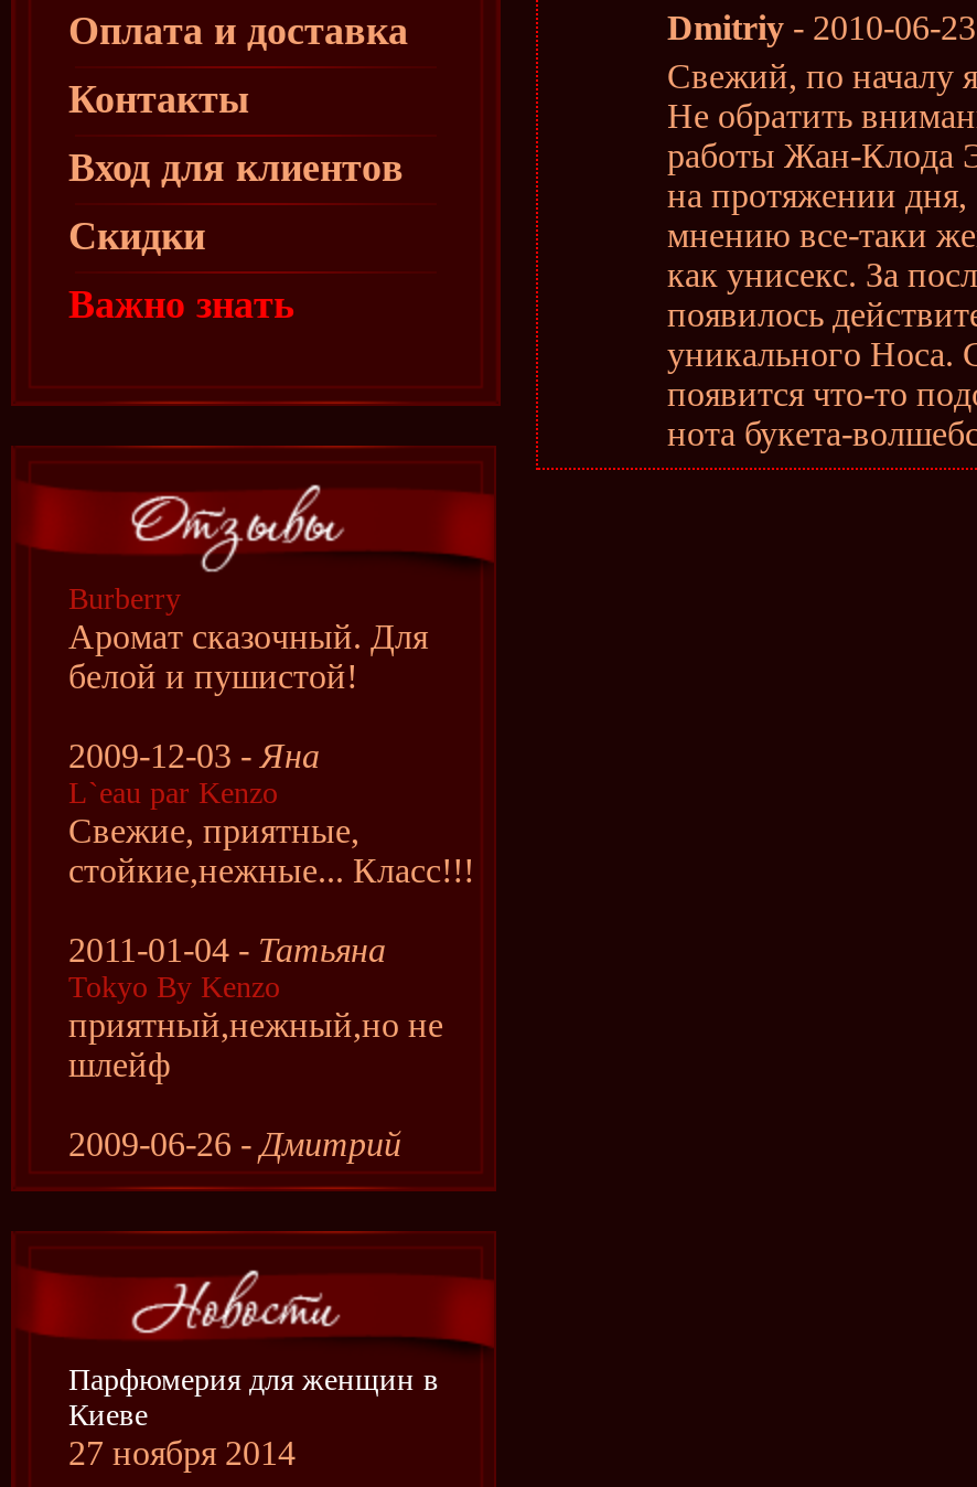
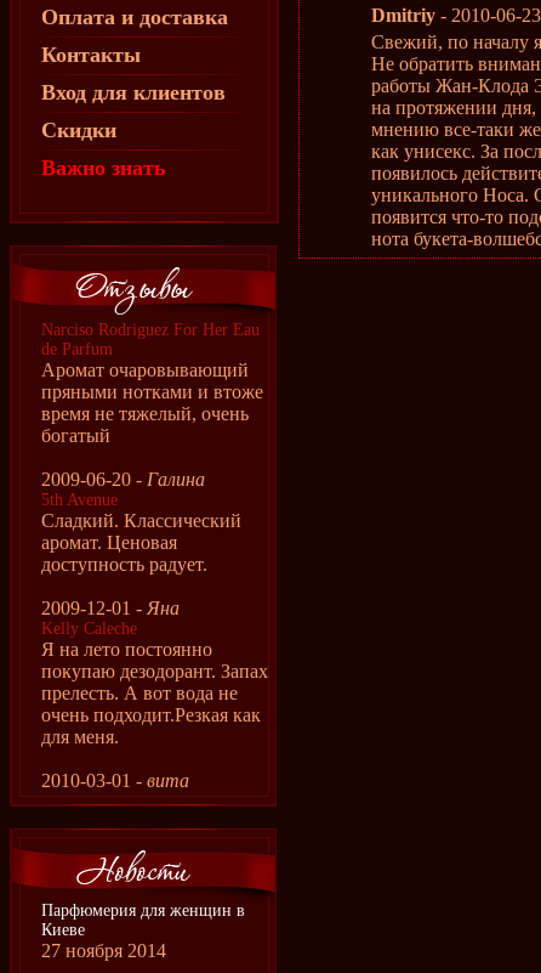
- Burberry
- Аромат сказочный. Для
- белой и пушистой!
+ Narciso Rodriguez For Her Eau
+ de Parfum
+ Аромат очаровывающий
+ пряными нотками и втоже
+ время не тяжелый, очень
+ богатый

- 2009-12-03 - Яна
- L`eau par Kenzo
- Свежие, приятные,
- стойкие,нежные... Класс!!!
+ 2009-06-20 - Галина
+ 5th Avenue
+ Сладкий. Классический
+ аромат. Ценовая
+ доступность радует.

- 2011-01-04 - Татьяна
- Tokyo By Kenzo
- приятный,нежный,но не
- шлейф
+ 2009-12-01 - Яна
+ Kelly Caleche
+ Я на лето постоянно
+ покупаю дезодорант. Запах
+ прелесть. А вот вода не
+ очень подходит.Резкая как
+ для меня.

- 2009-06-26 - Дмитрий
+ 2010-03-01 - вита
